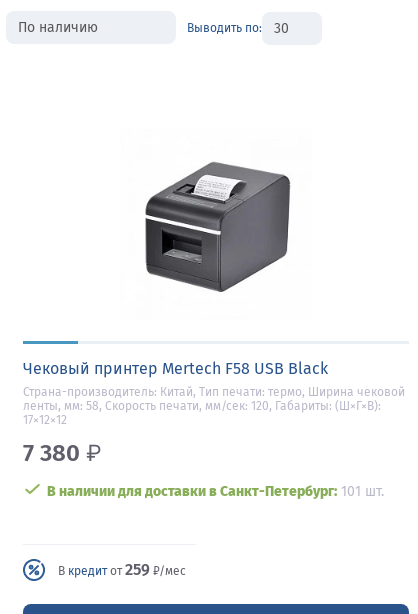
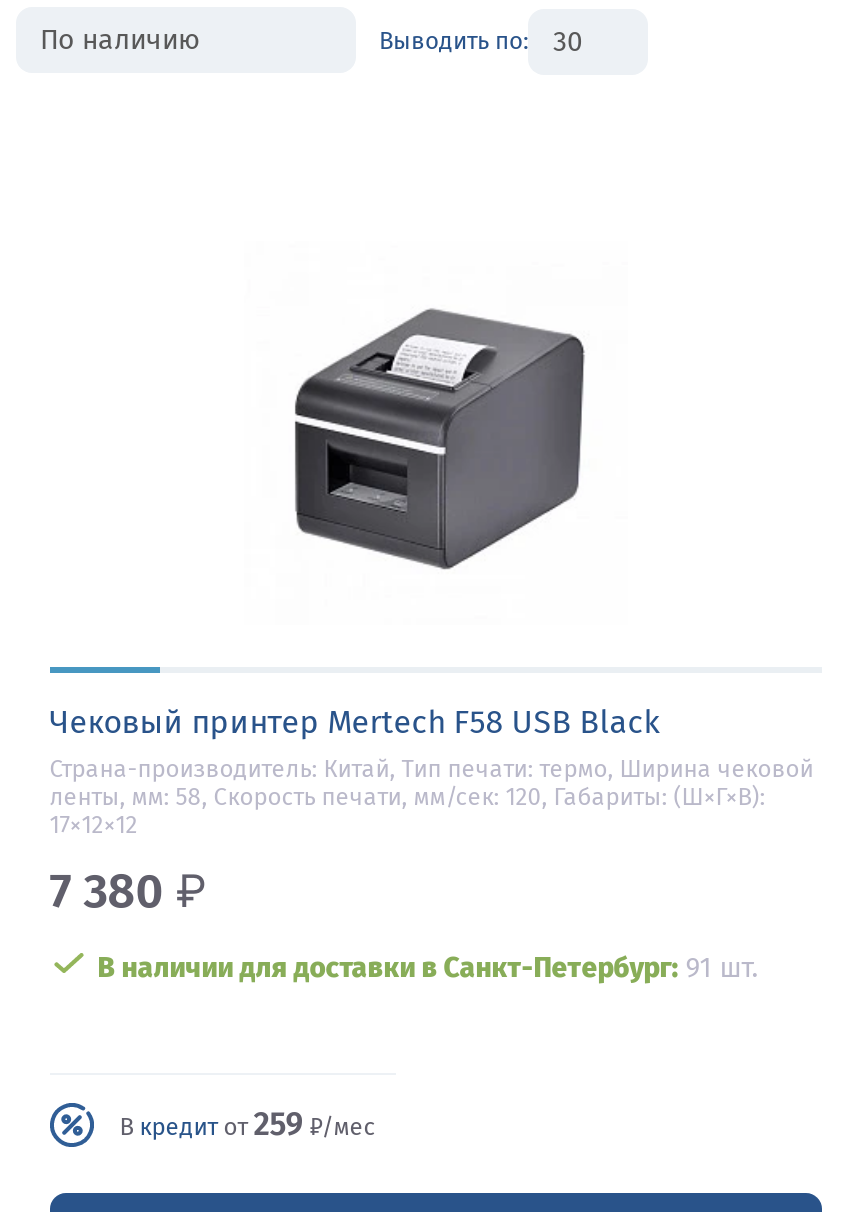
- В наличии для доставки в Санкт-Петербург: 101 шт.
+ В наличии для доставки в Санкт-Петербург: 91 шт.
